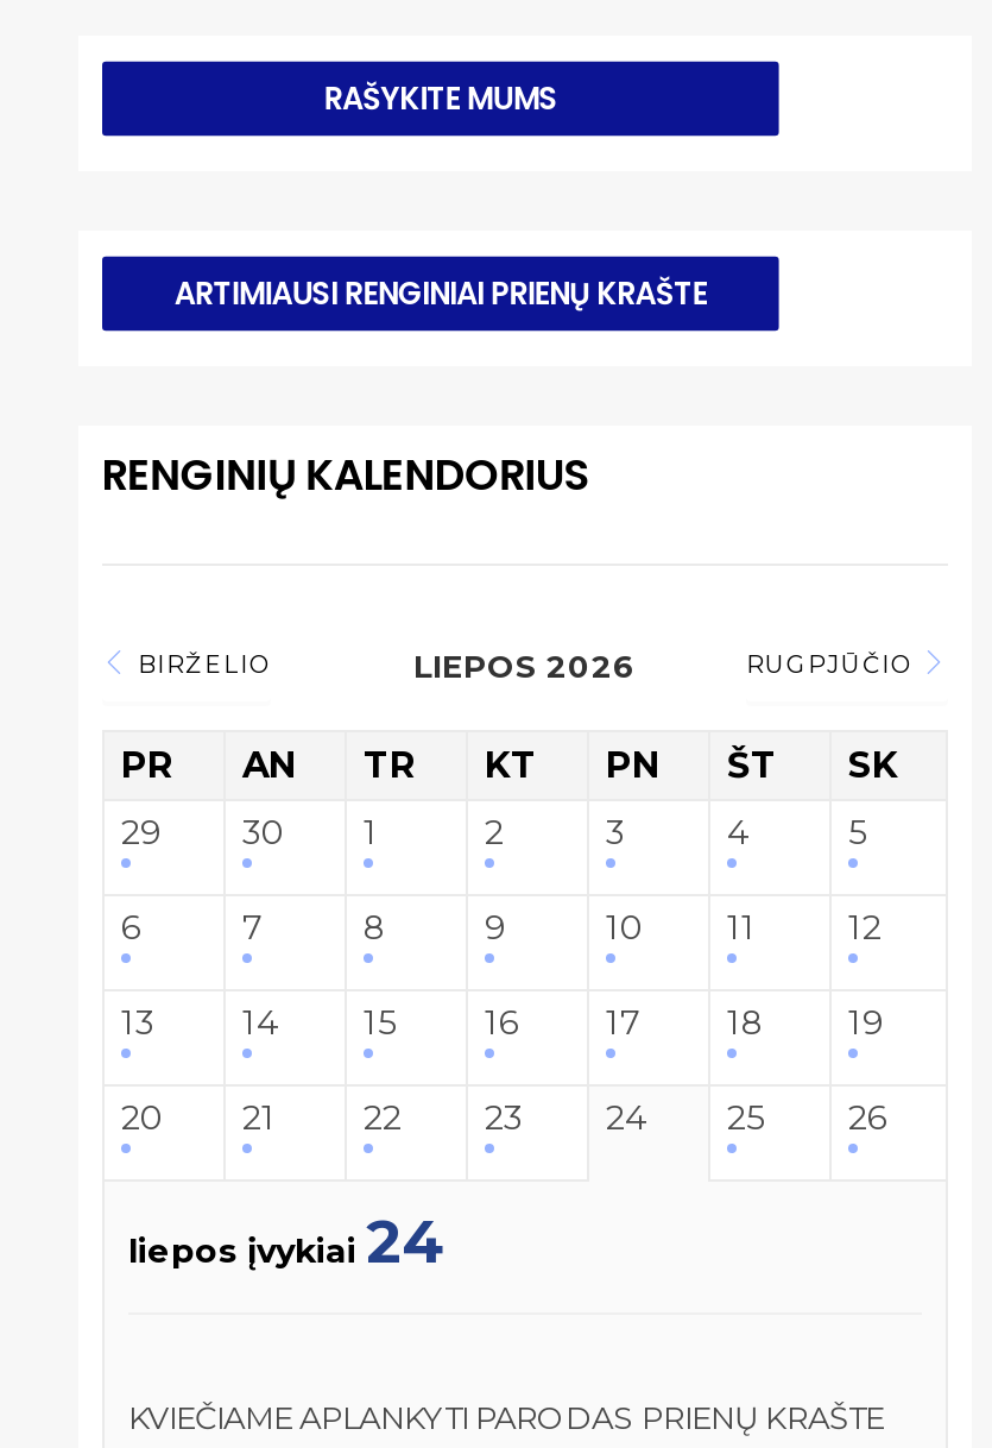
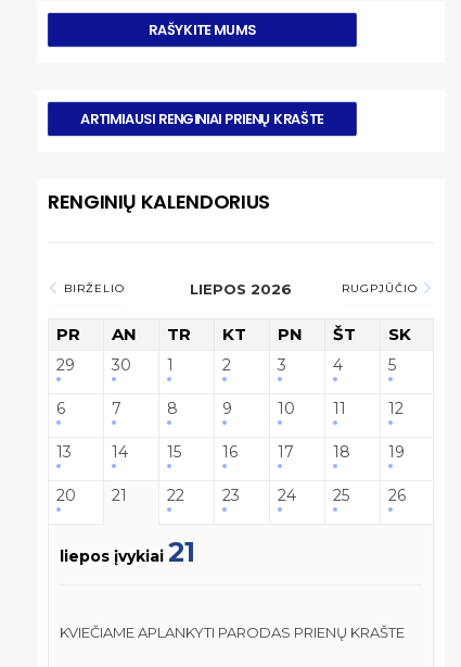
- liepos įvykiai 24
+ liepos įvykiai 21
